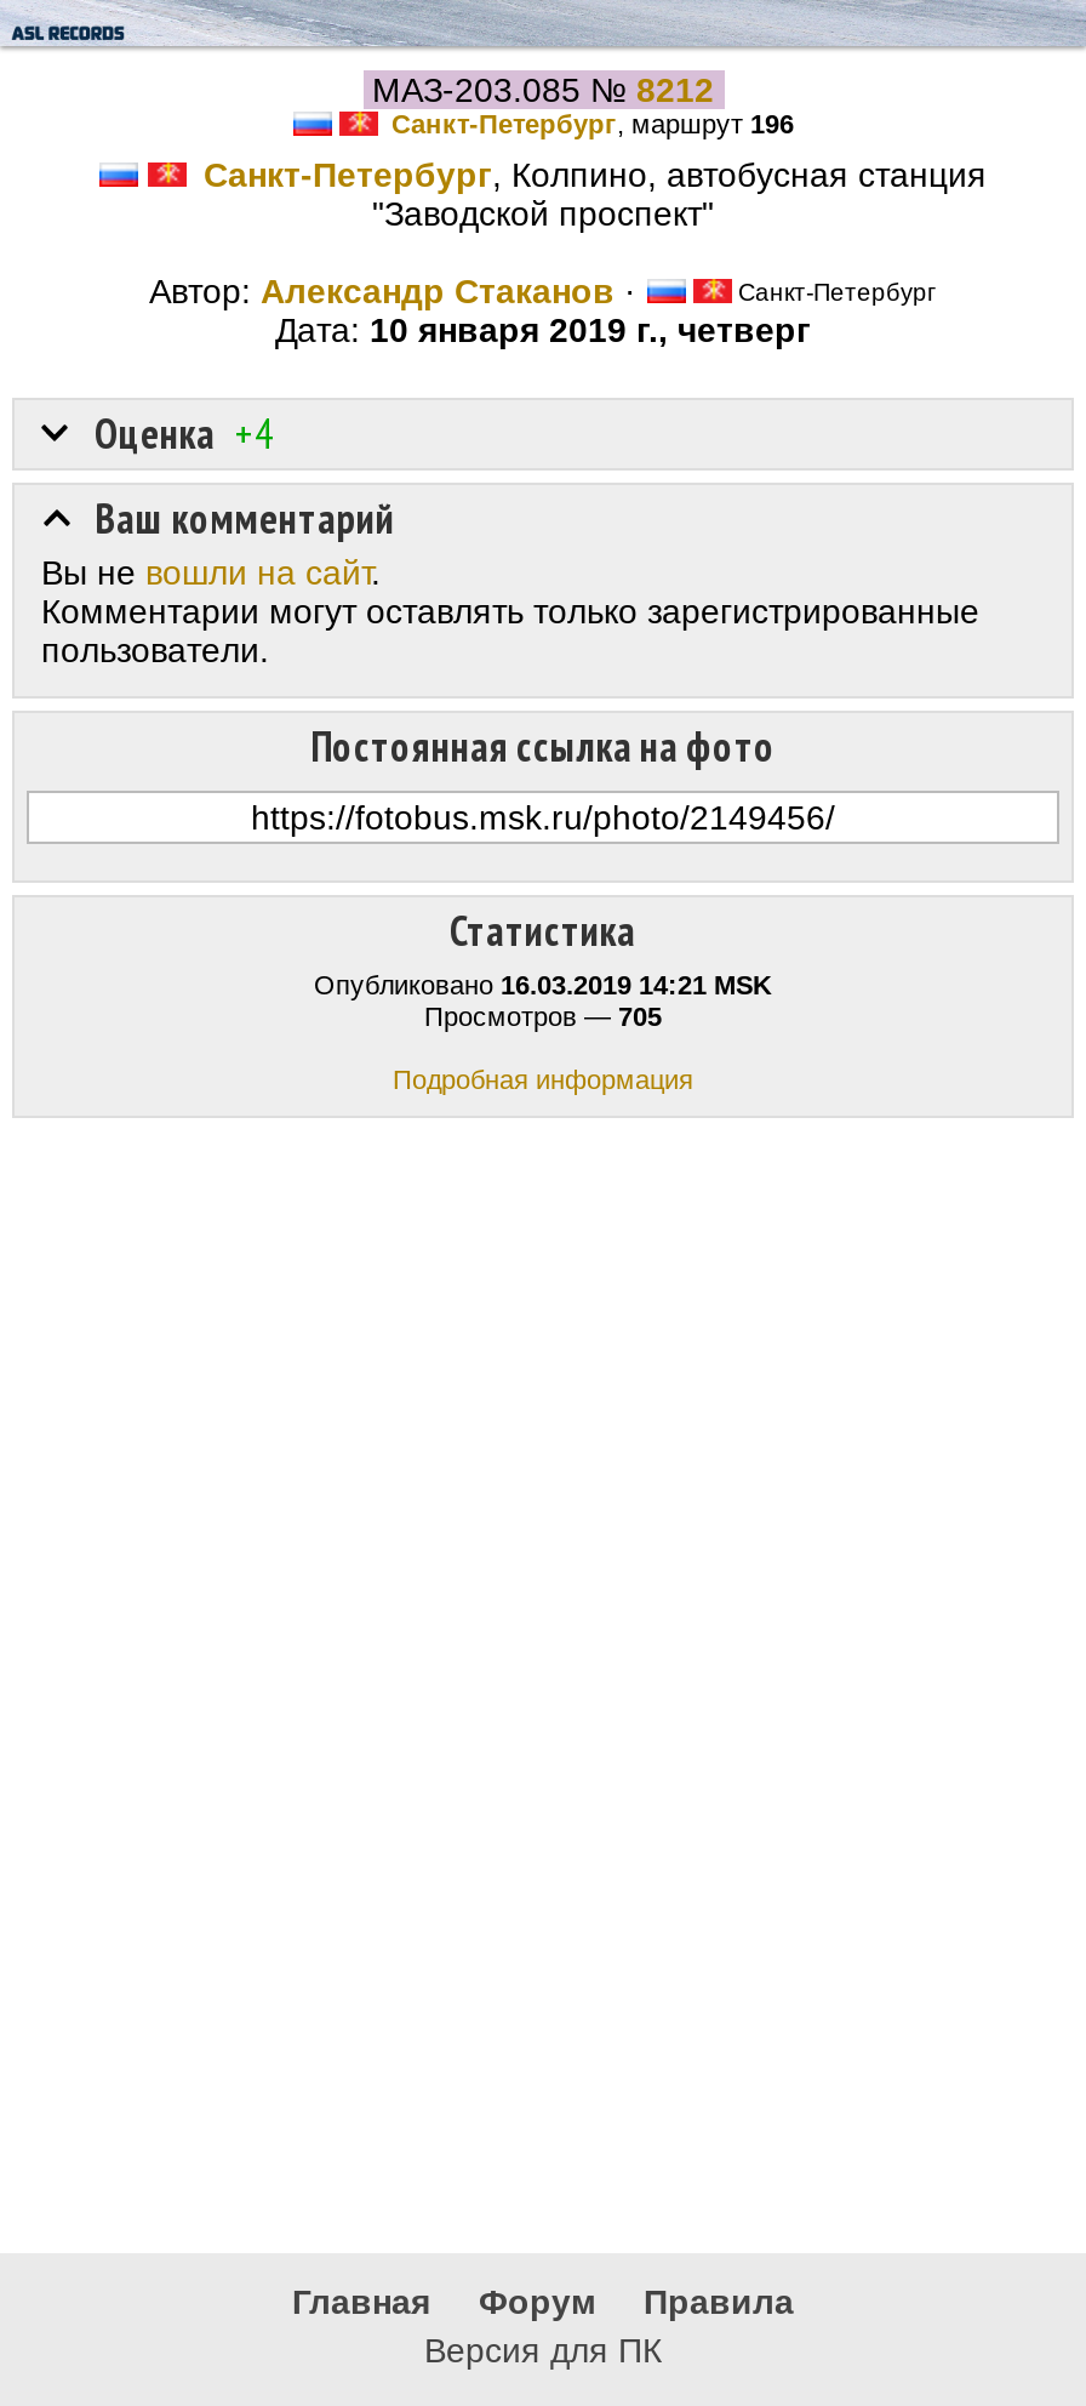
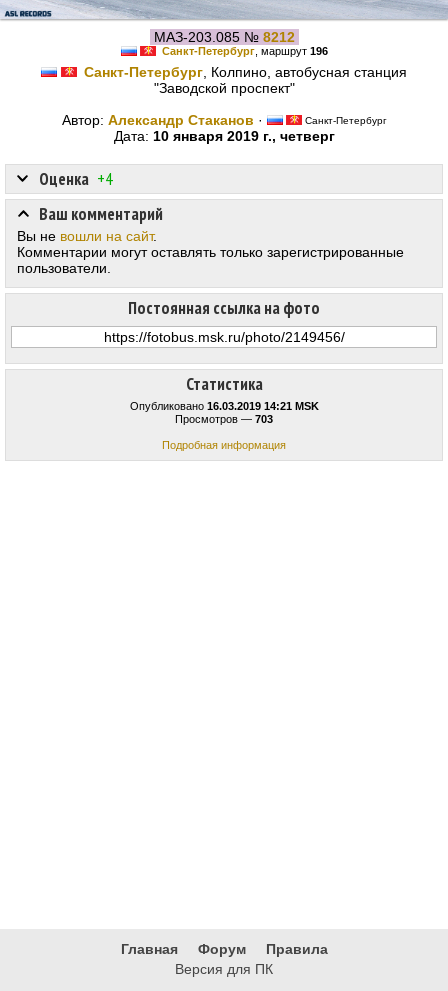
- Просмотров — 705
+ Просмотров — 703
